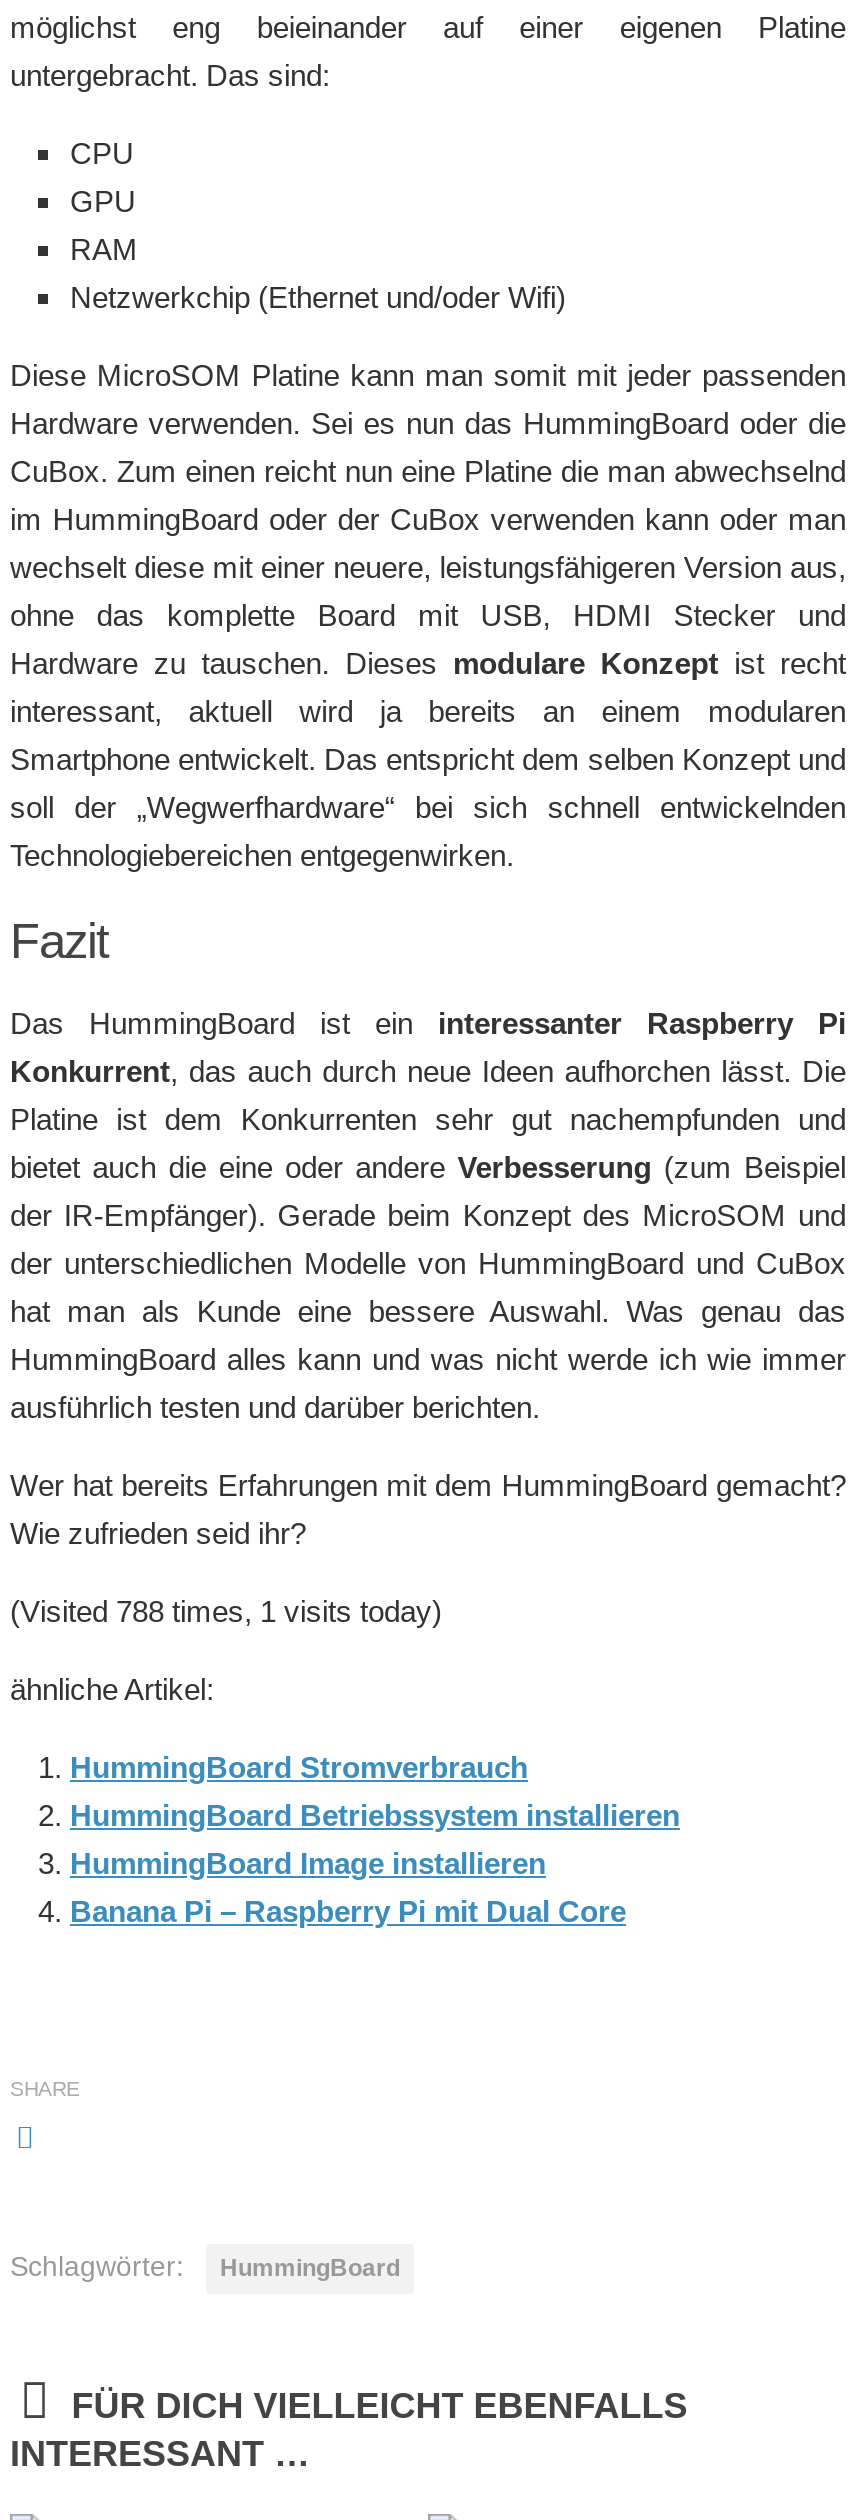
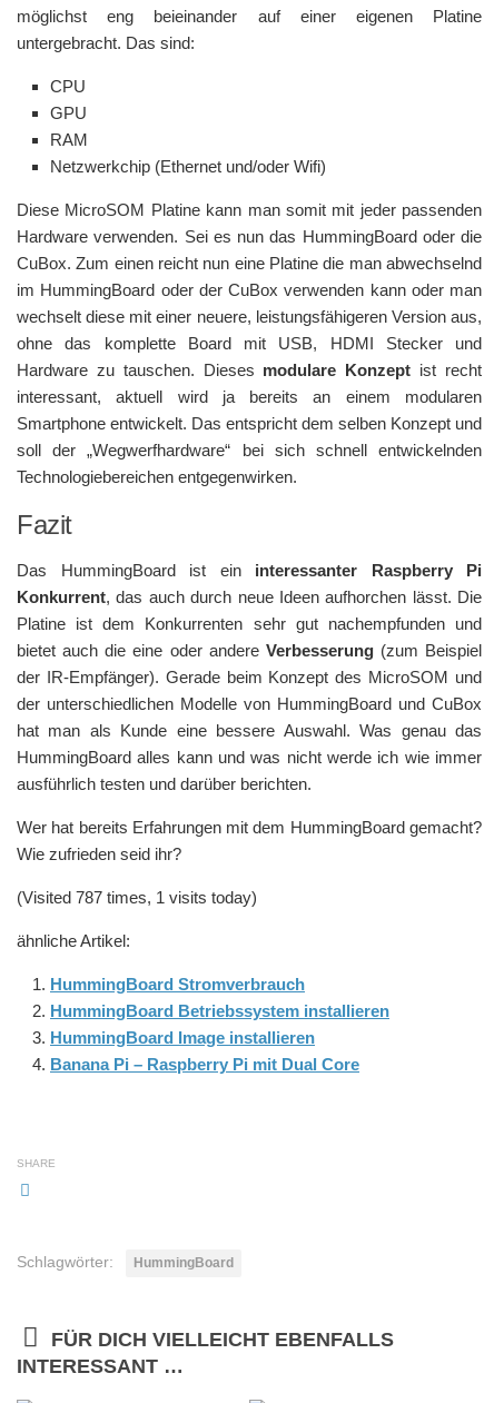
- (Visited 788 times, 1 visits today)
+ (Visited 787 times, 1 visits today)
